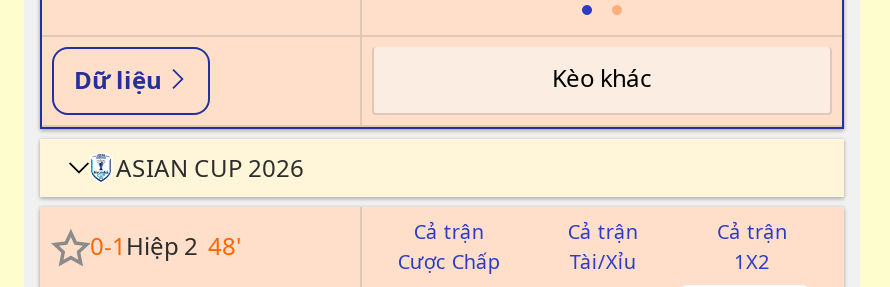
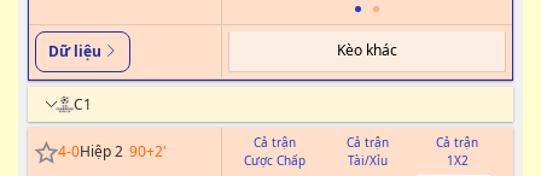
- ASIAN CUP 2026
+ C1

- 0- 1 Hiệp 2 48'
+ 4- 0 Hiệp 2 90+2'
